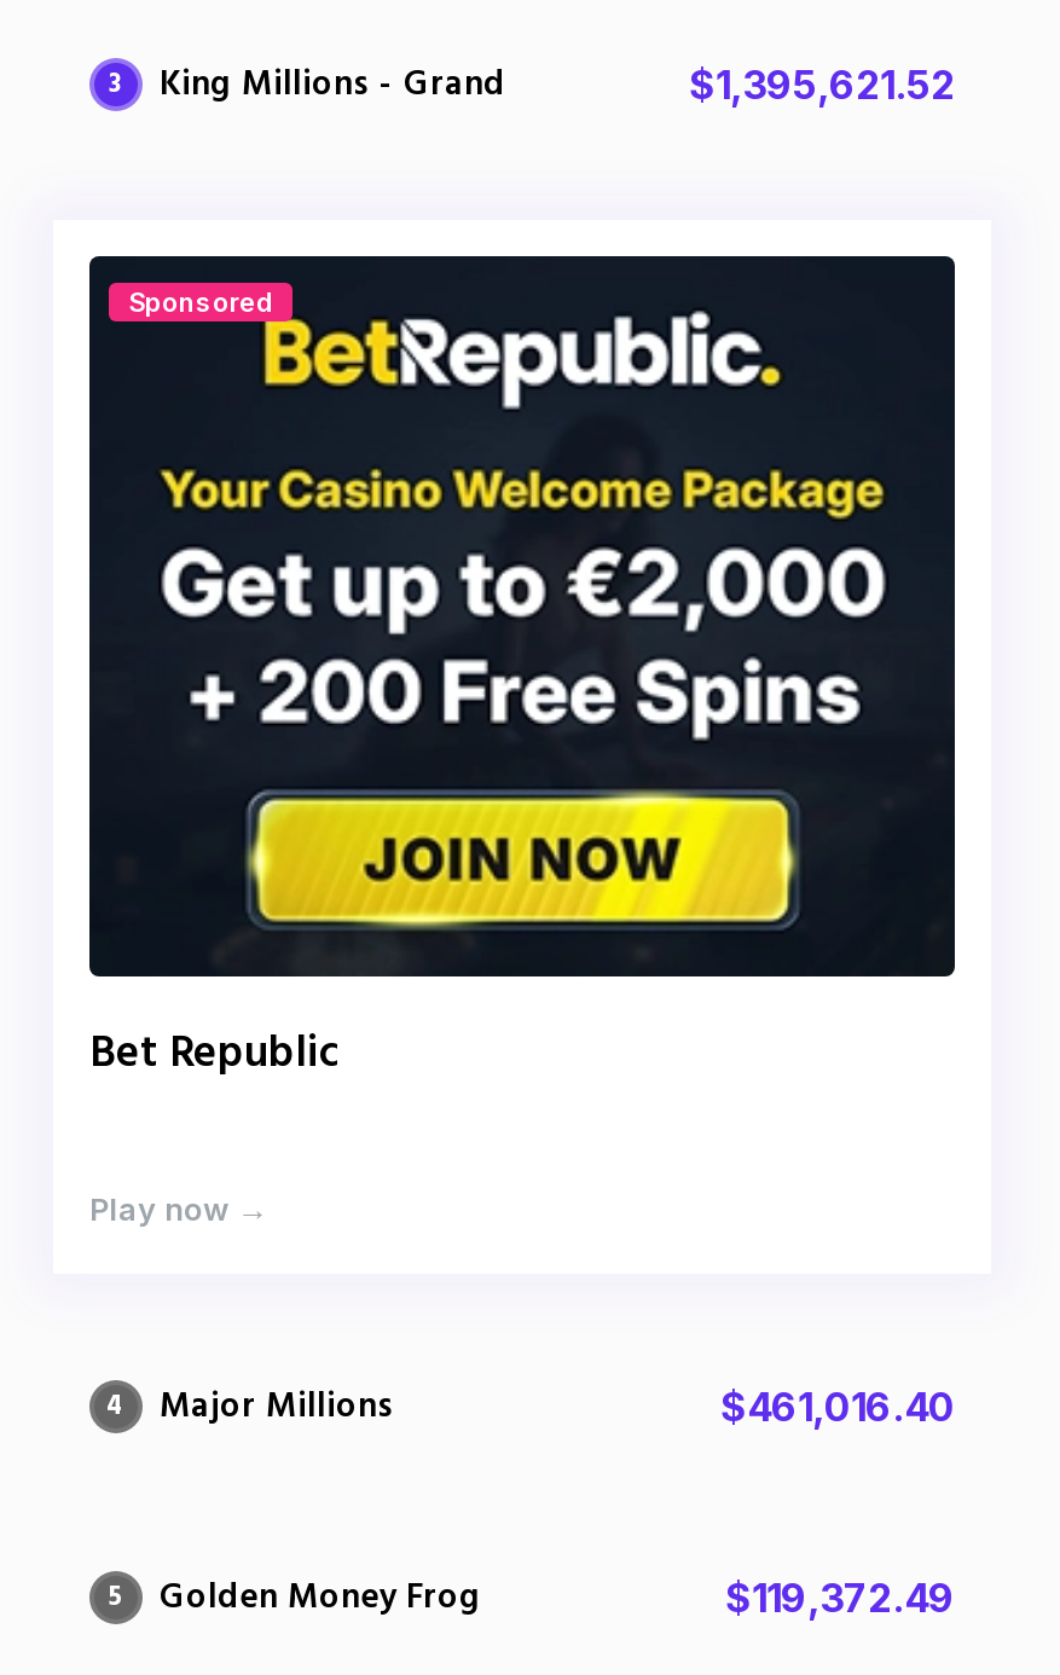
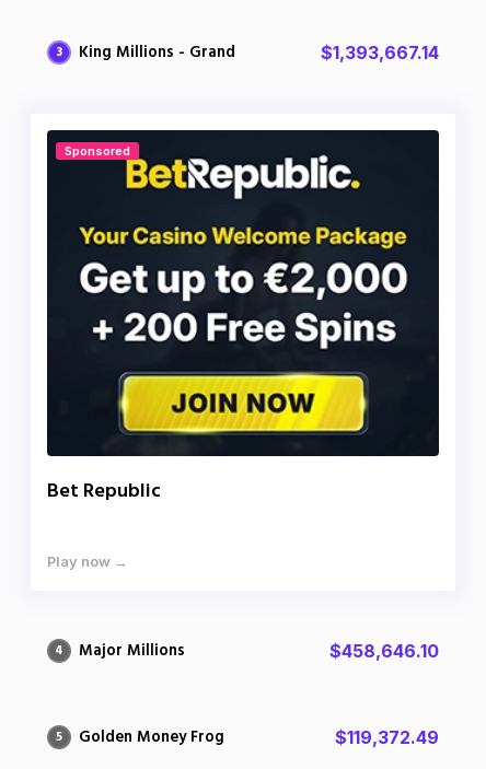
- $1,395,621.52
+ $1,393,667.14

- $461,016.40
+ $458,646.10
